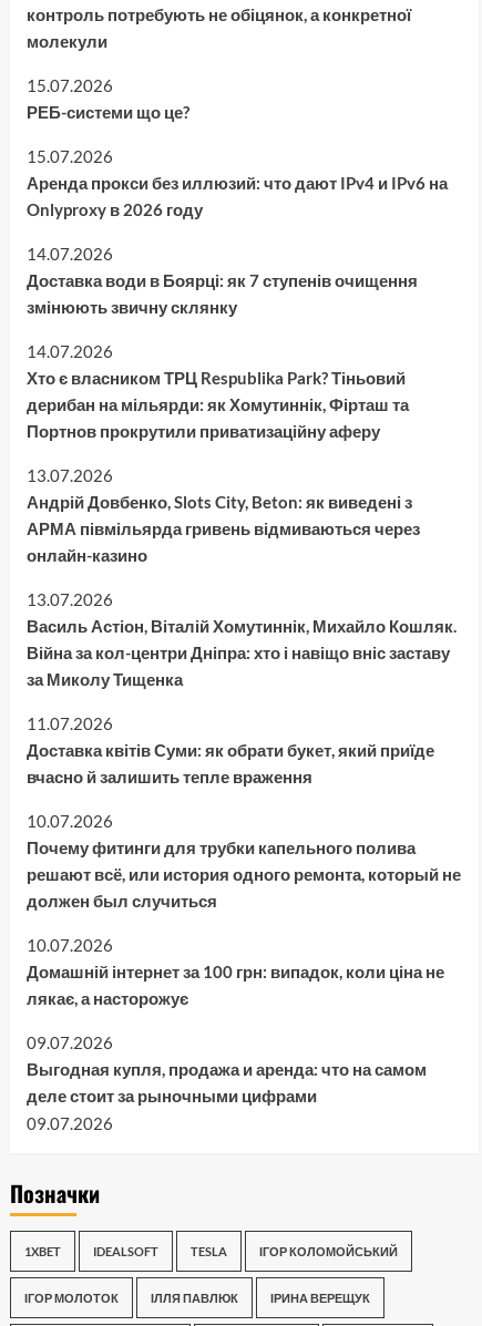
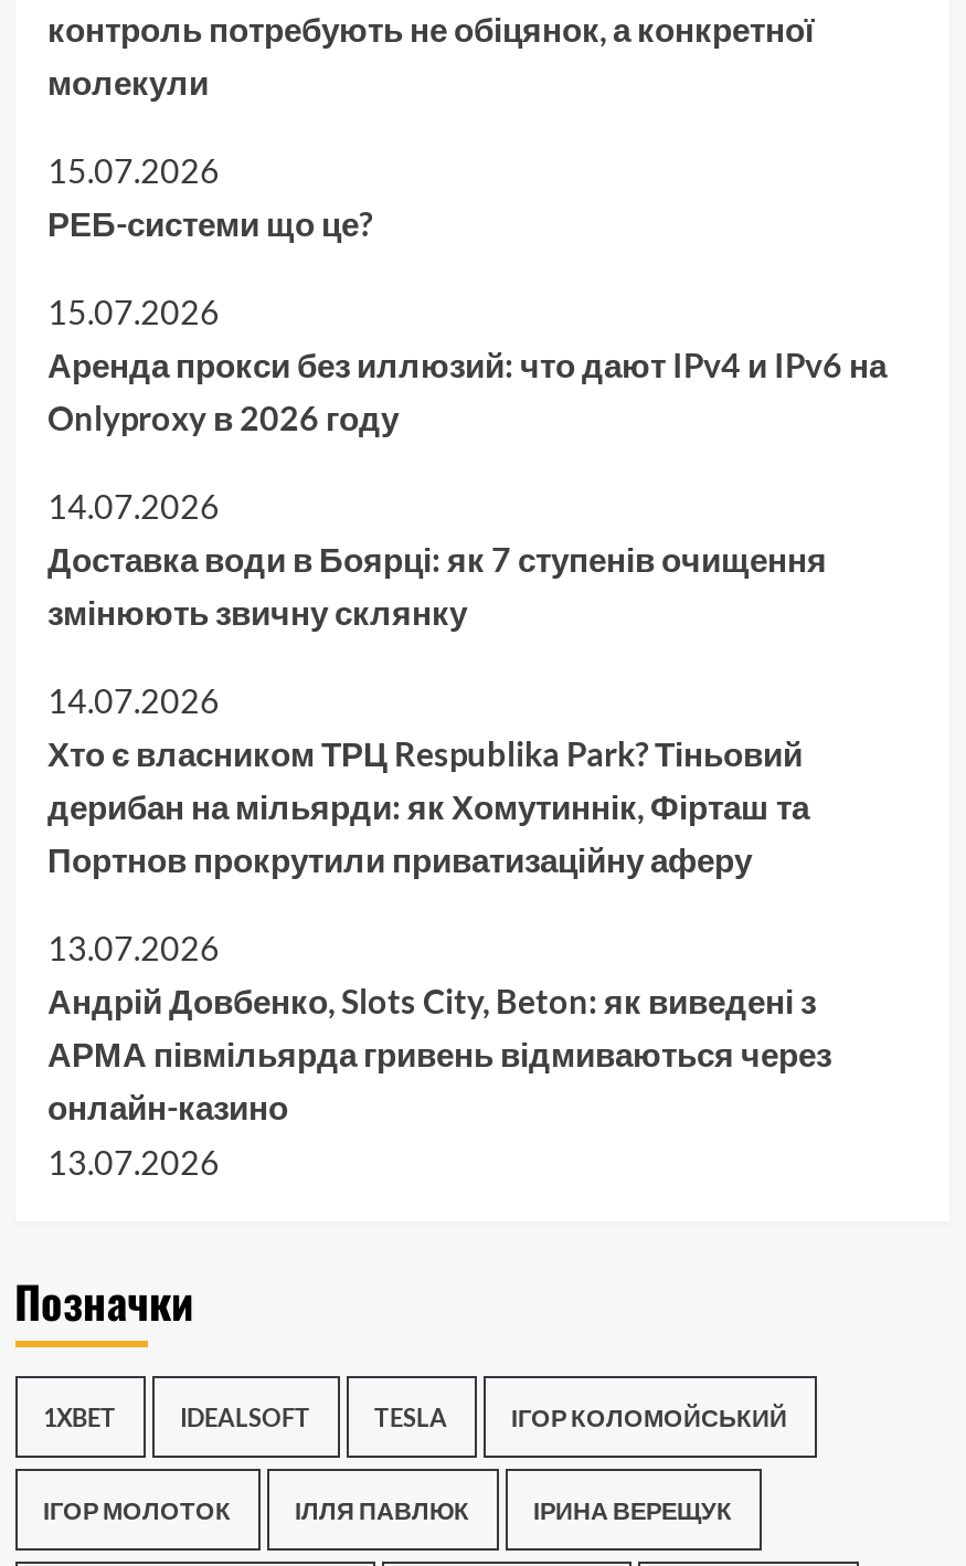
- Василь Астіон, Віталій Хомутиннік, Михайло Кошляк.
- Війна за кол-центри Дніпра: хто і навіщо вніс заставу
- за Миколу Тищенка
- 11.07.2026
- Доставка квітів Суми: як обрати букет, який приїде
- вчасно й залишить тепле враження
- 10.07.2026
- Почему фитинги для трубки капельного полива
- решают всё, или история одного ремонта, который не
- должен был случиться
- 10.07.2026
- Домашній інтернет за 100 грн: випадок, коли ціна не
- лякає, а насторожує
- 09.07.2026
- Выгодная купля, продажа и аренда: что на самом
- деле стоит за рыночными цифрами
- 09.07.2026
